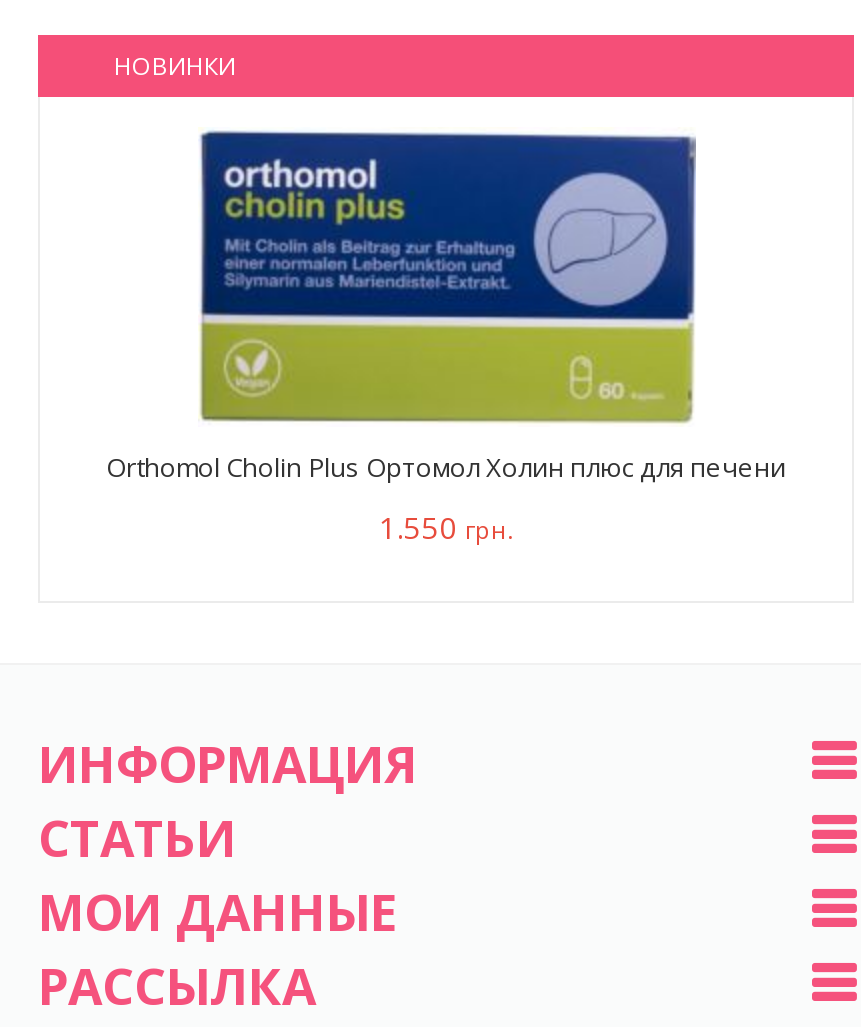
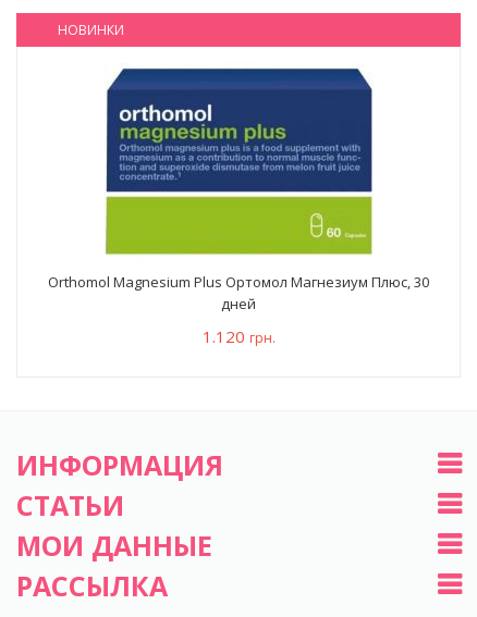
- [image]
- Orthomol Cholin Plus Ортомол Холин плюс для печени
+ [image]
+ Orthomol Magnesium Plus Ортомол Магнезиум Плюс, 30
+ дней

- 1.550 грн.
+ 1.120 грн.
